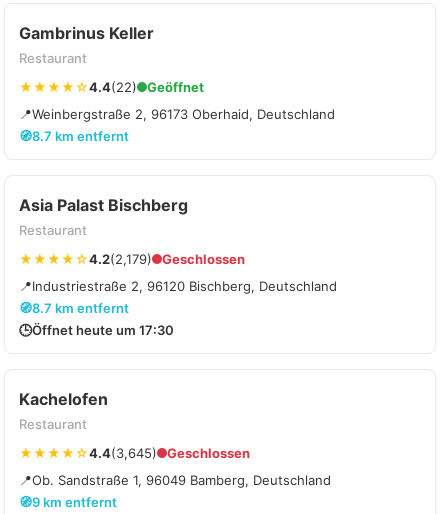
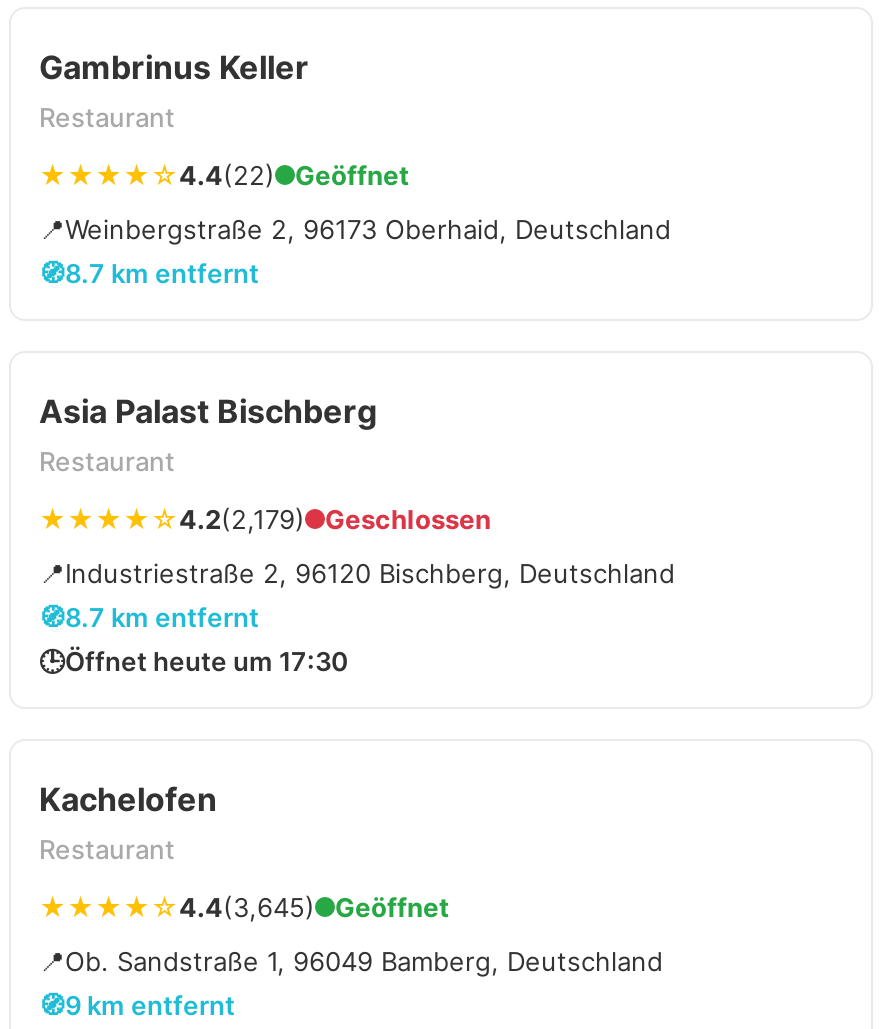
- Geschlossen
+ Geöffnet
